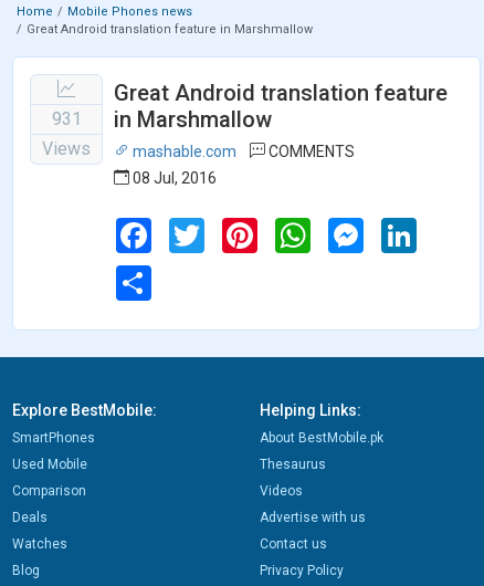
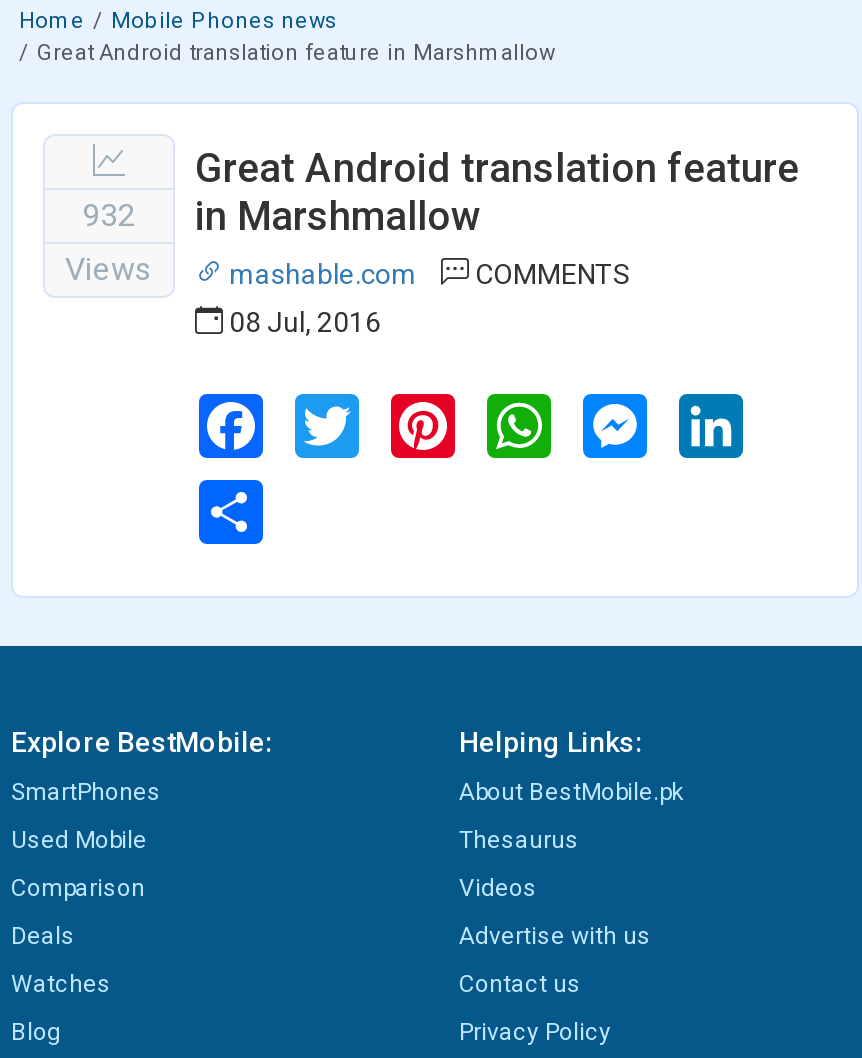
- 931 in Marshmallow
+ 932 in Marshmallow
